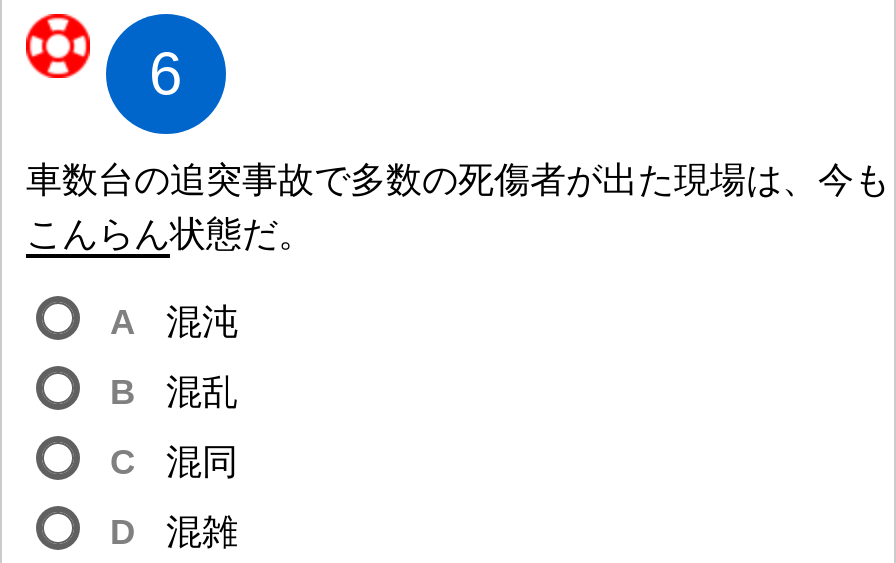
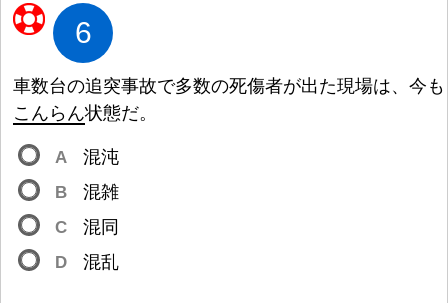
moved down: 混乱

moved up: 混雑
